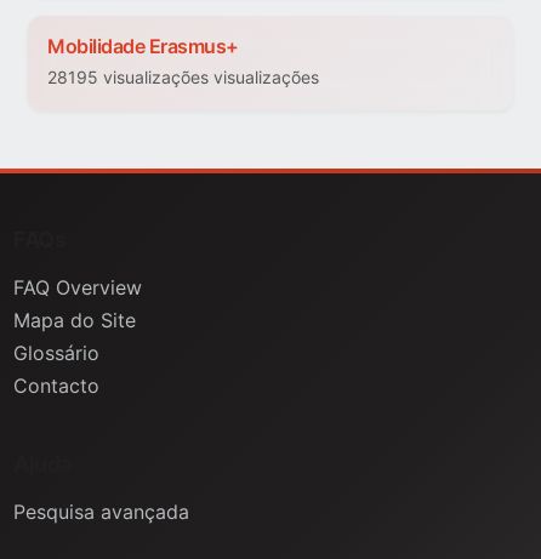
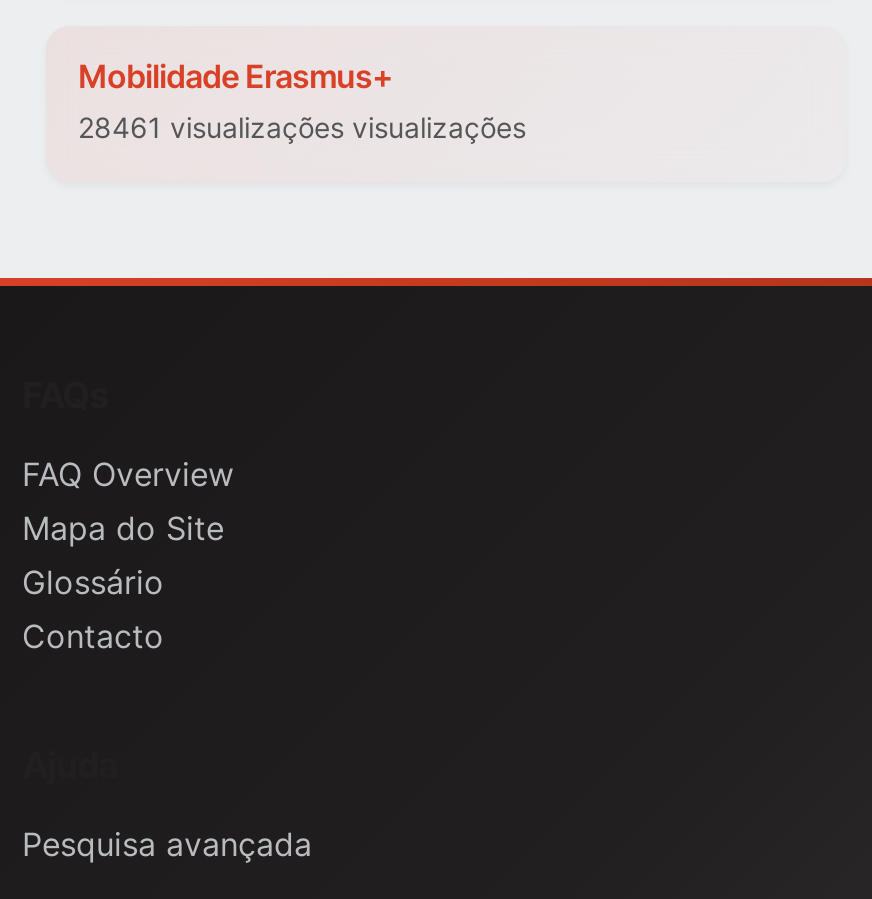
- 28195 visualizações visualizações
+ 28461 visualizações visualizações
